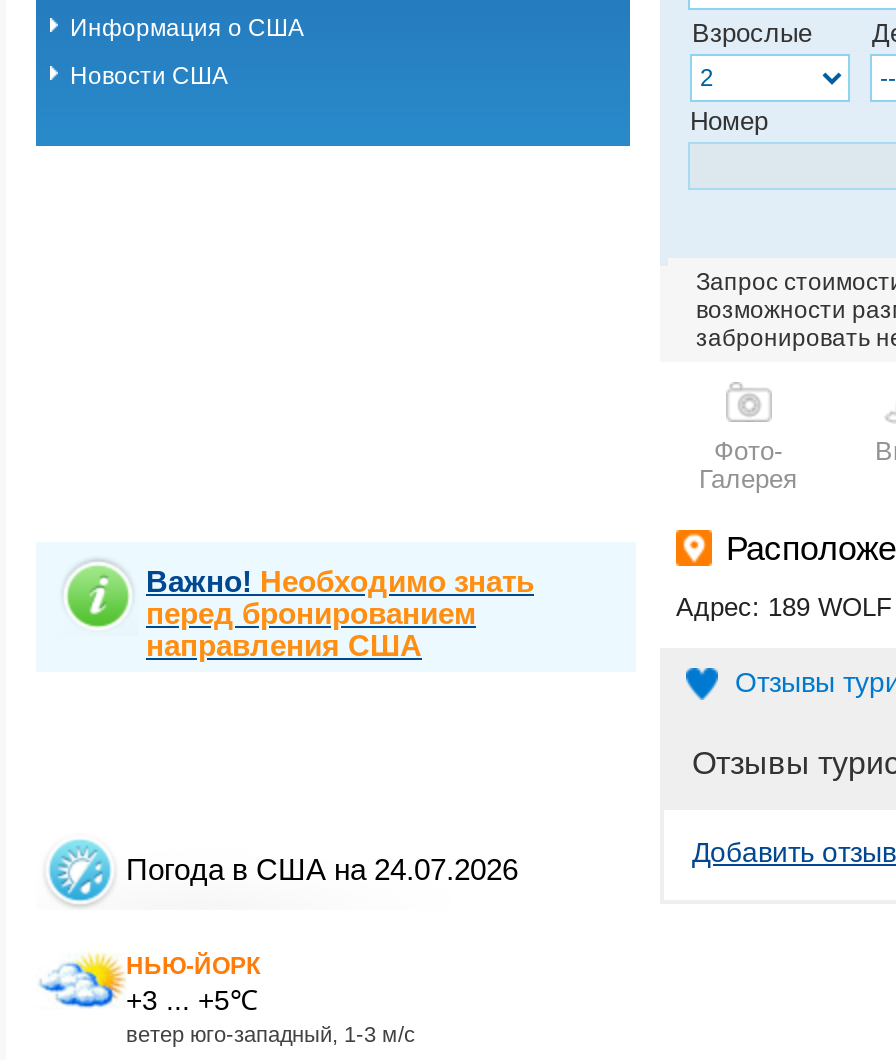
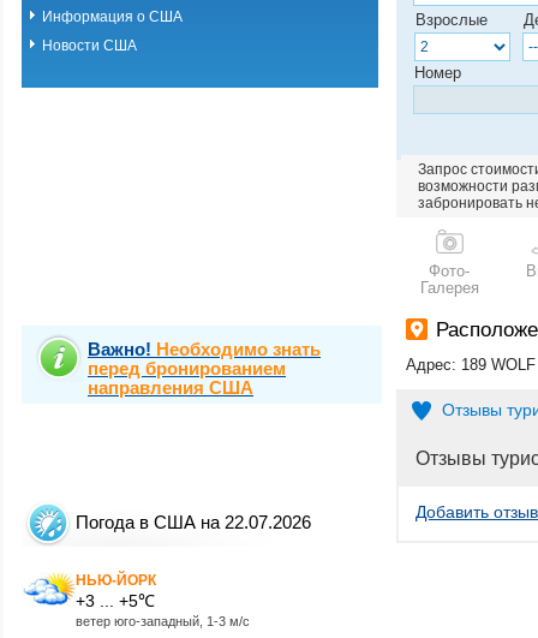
- Погода в США на 24.07.2026
+ Погода в США на 22.07.2026
